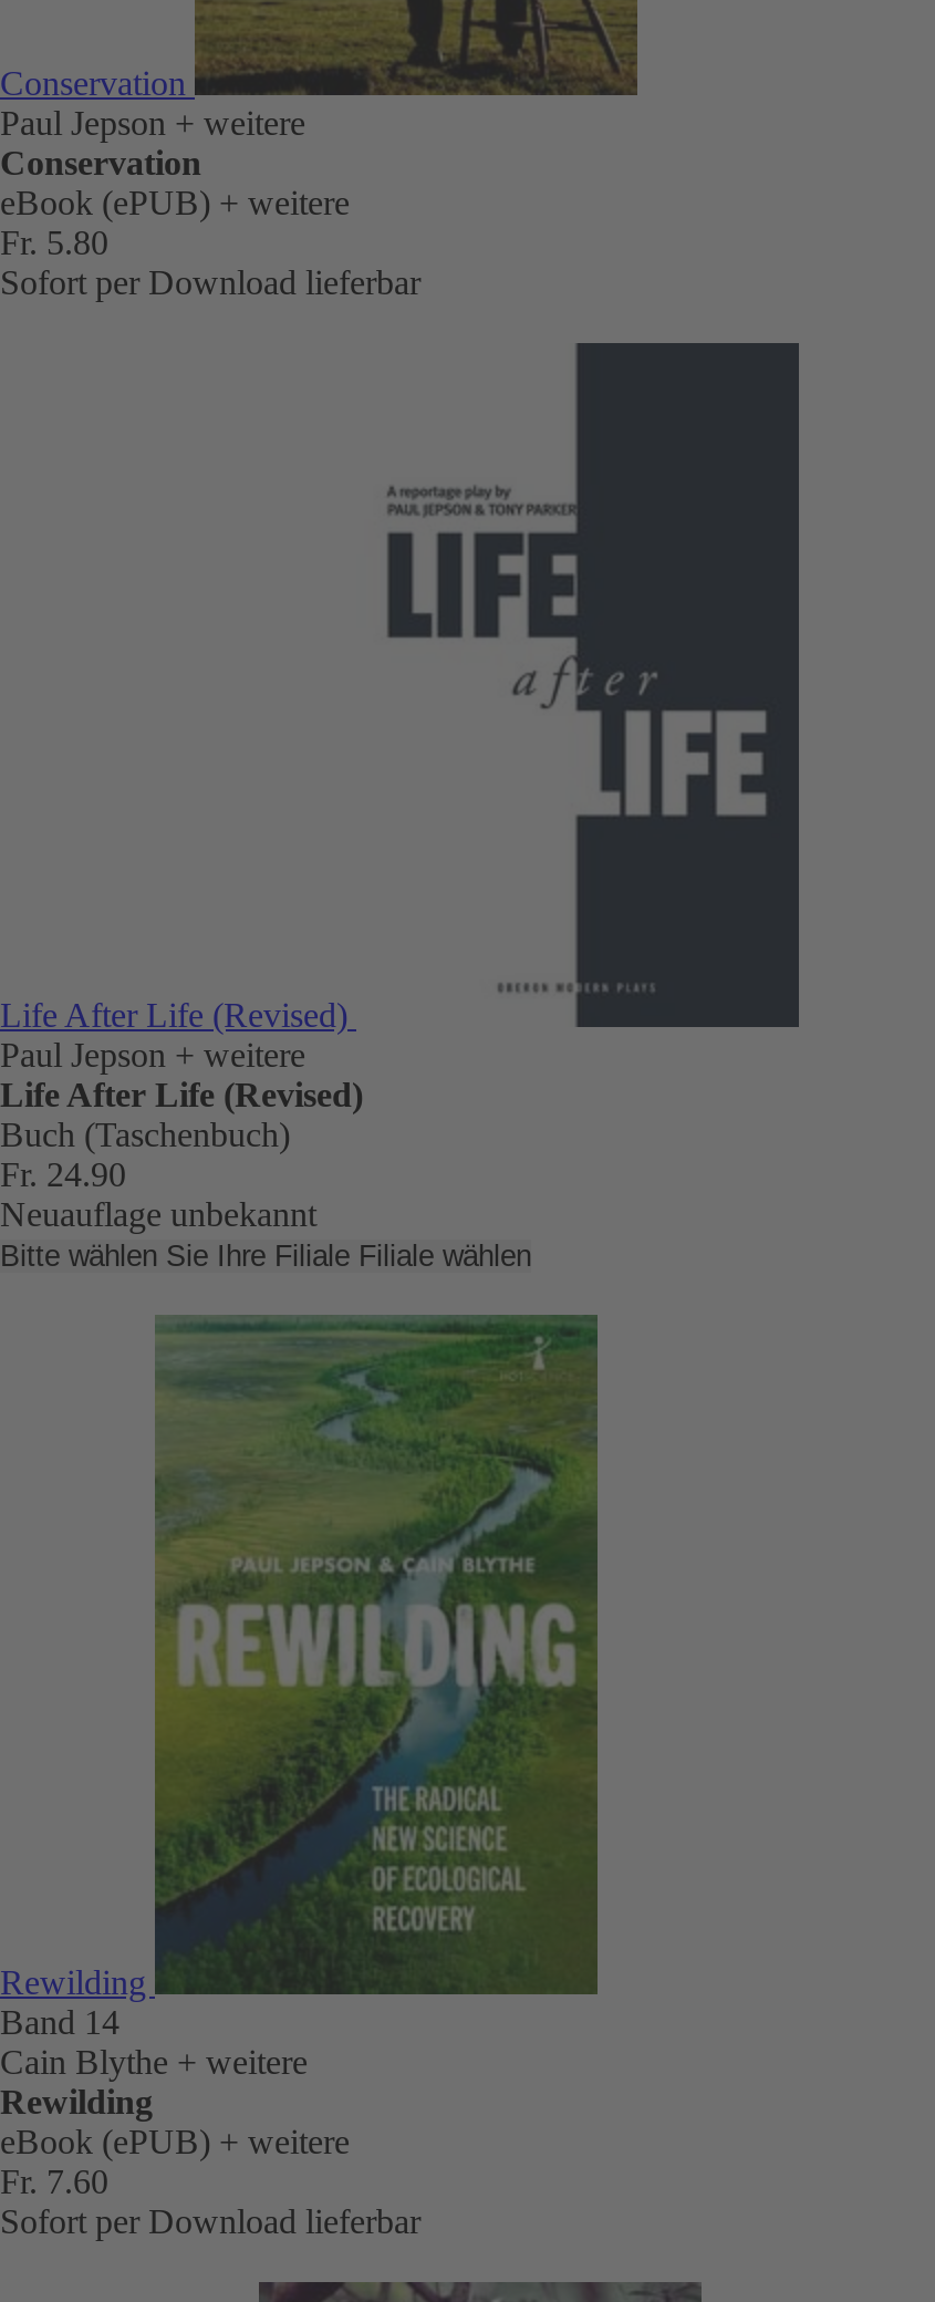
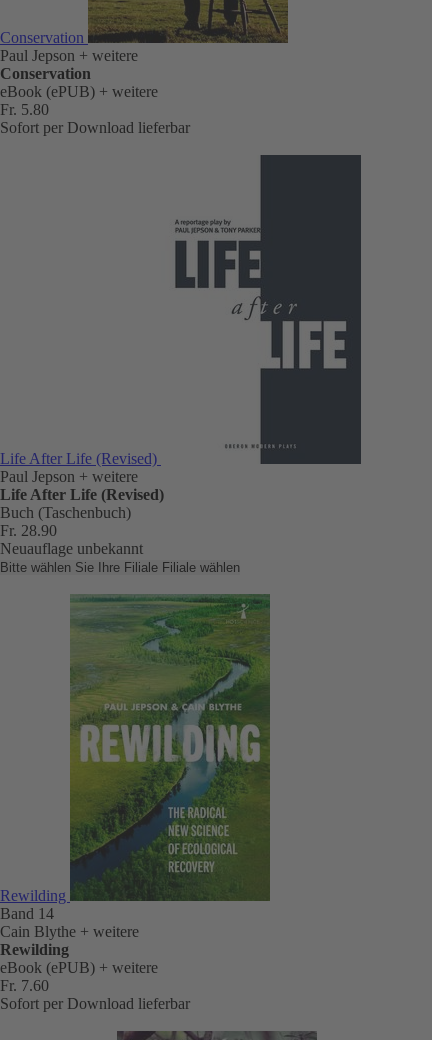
- Fr. 24.90
+ Fr. 28.90
